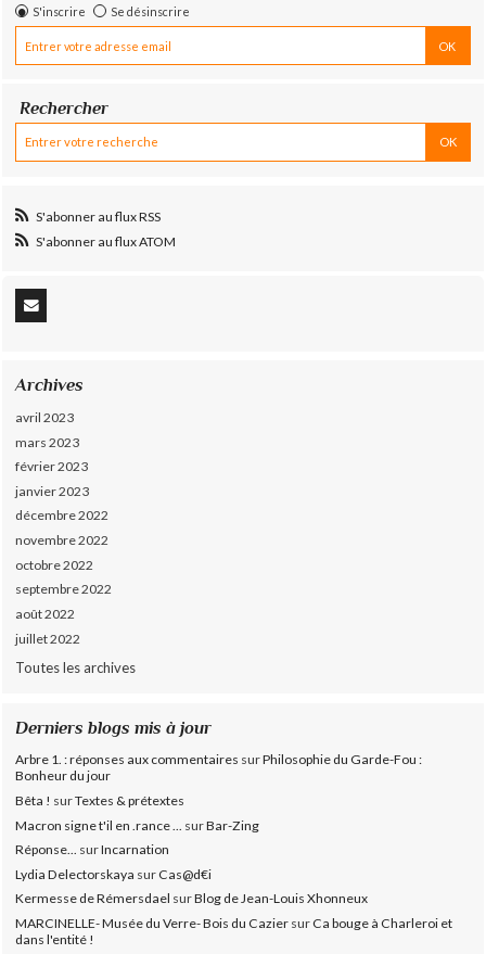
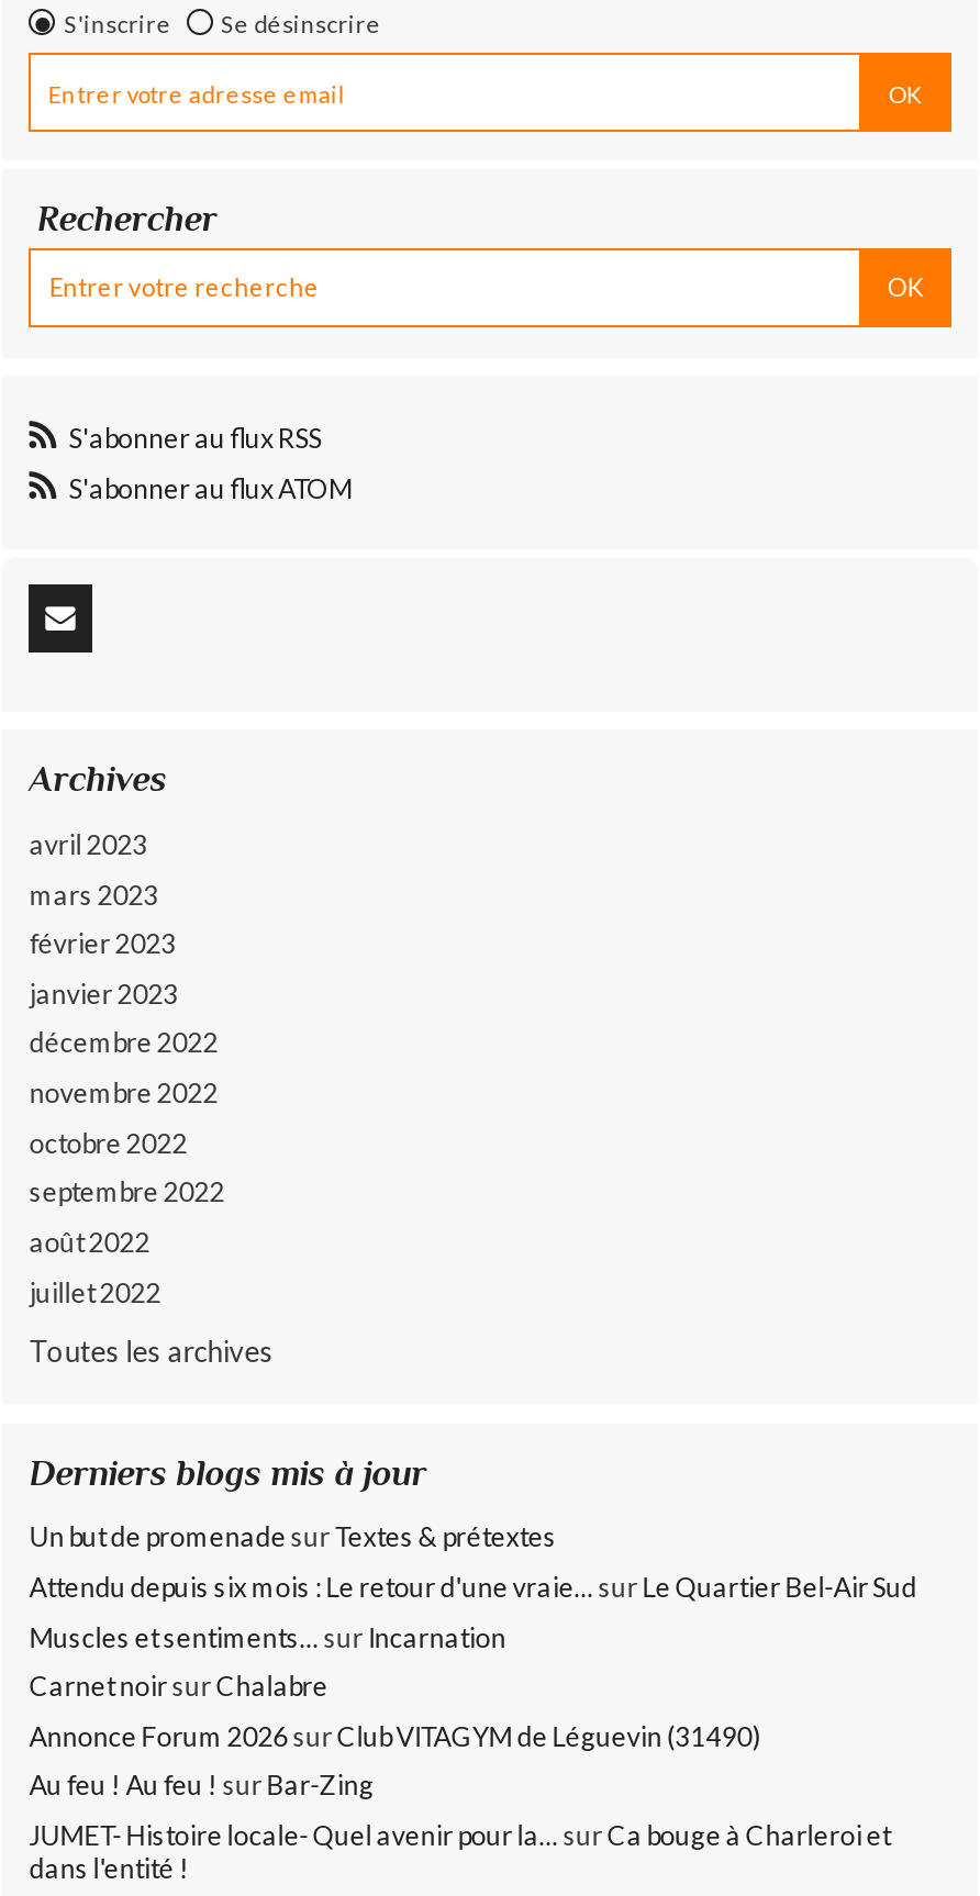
- Arbre 1. : réponses aux commentaires sur Philosophie du Garde-Fou :
- Bonheur du jour
+ Un but de promenade surTextes & prétextes

- Bêta ! sur Textes & prétextes
+ Attendu depuis six mois : Le retour d'une vraie... sur Le Quartier Bel-Air Sud

- Macron signe t'il en .rance ... sur Bar-Zing
+ Muscles et sentiments... sur Incarnation

- Réponse...surIncarnation
+ Carnet noirsurChalabre

- Lydia DelectorskayasurCas@d€i
+ Annonce Forum 2026surClub VITAGYM de Léguevin (31490)

- Kermesse de Rémersdael sur Blog de Jean-Louis Xhonneux
+ Au feu ! Au feu ! sur Bar-Zing

- MARCINELLE- Musée du Verre- Bois du Cazier surCa bouge à Charleroi et
+ JUMET- Histoire locale- Quel avenir pour la... surCa bouge à Charleroi et
